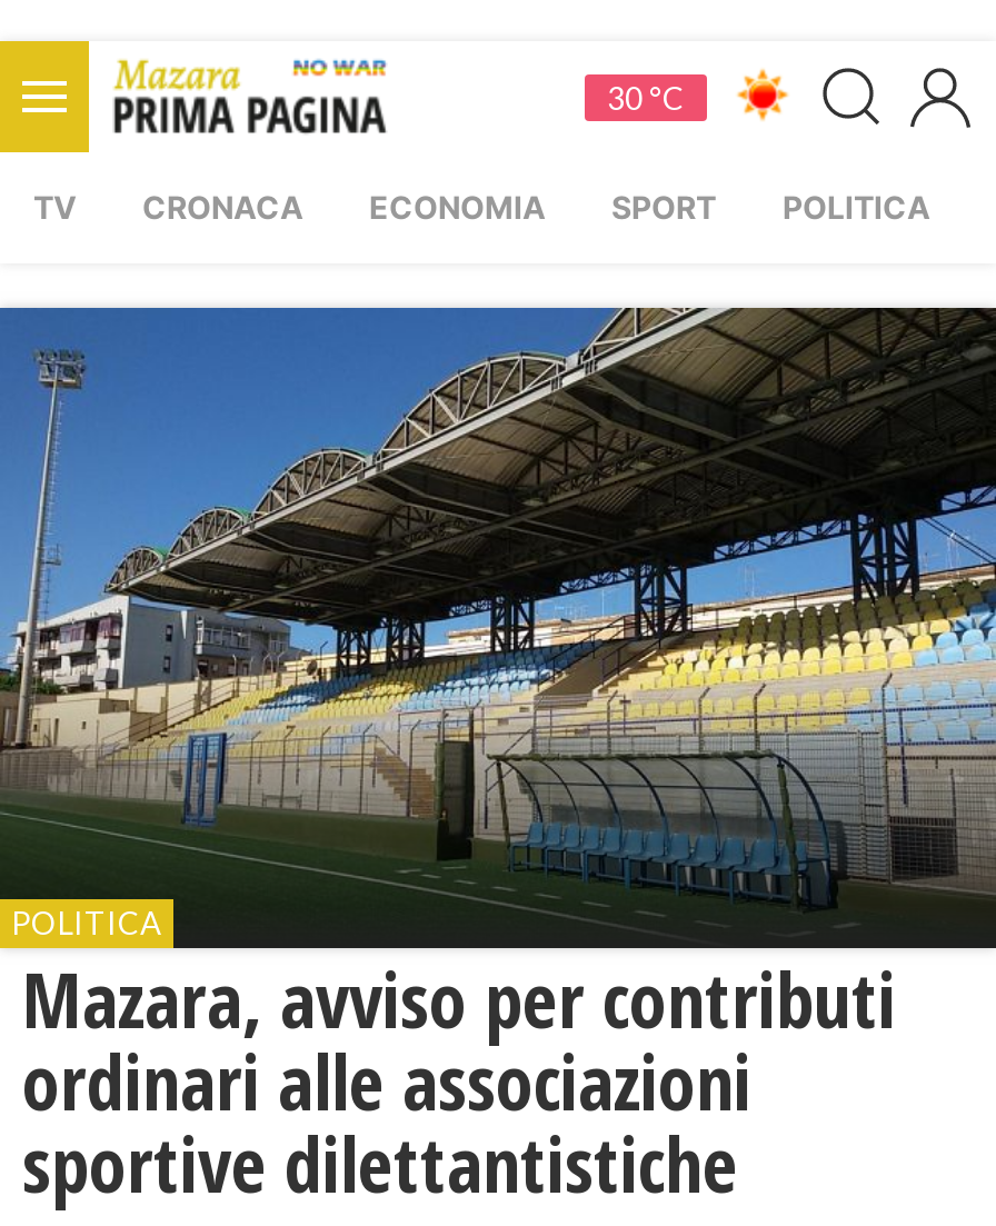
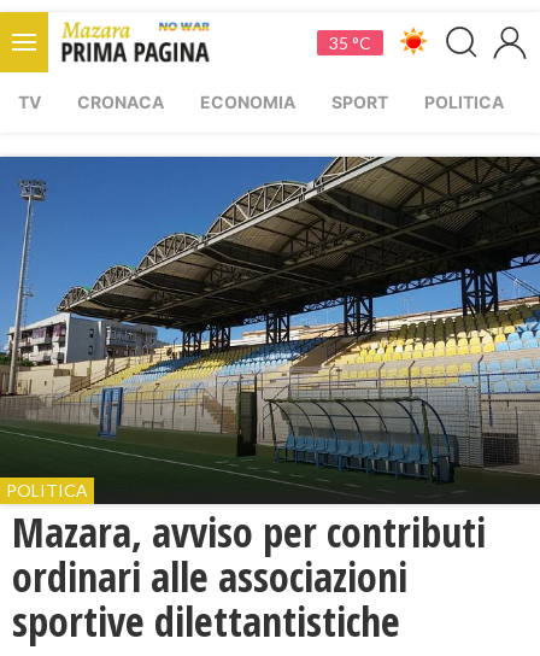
- 30 °C
+ 35 °C
